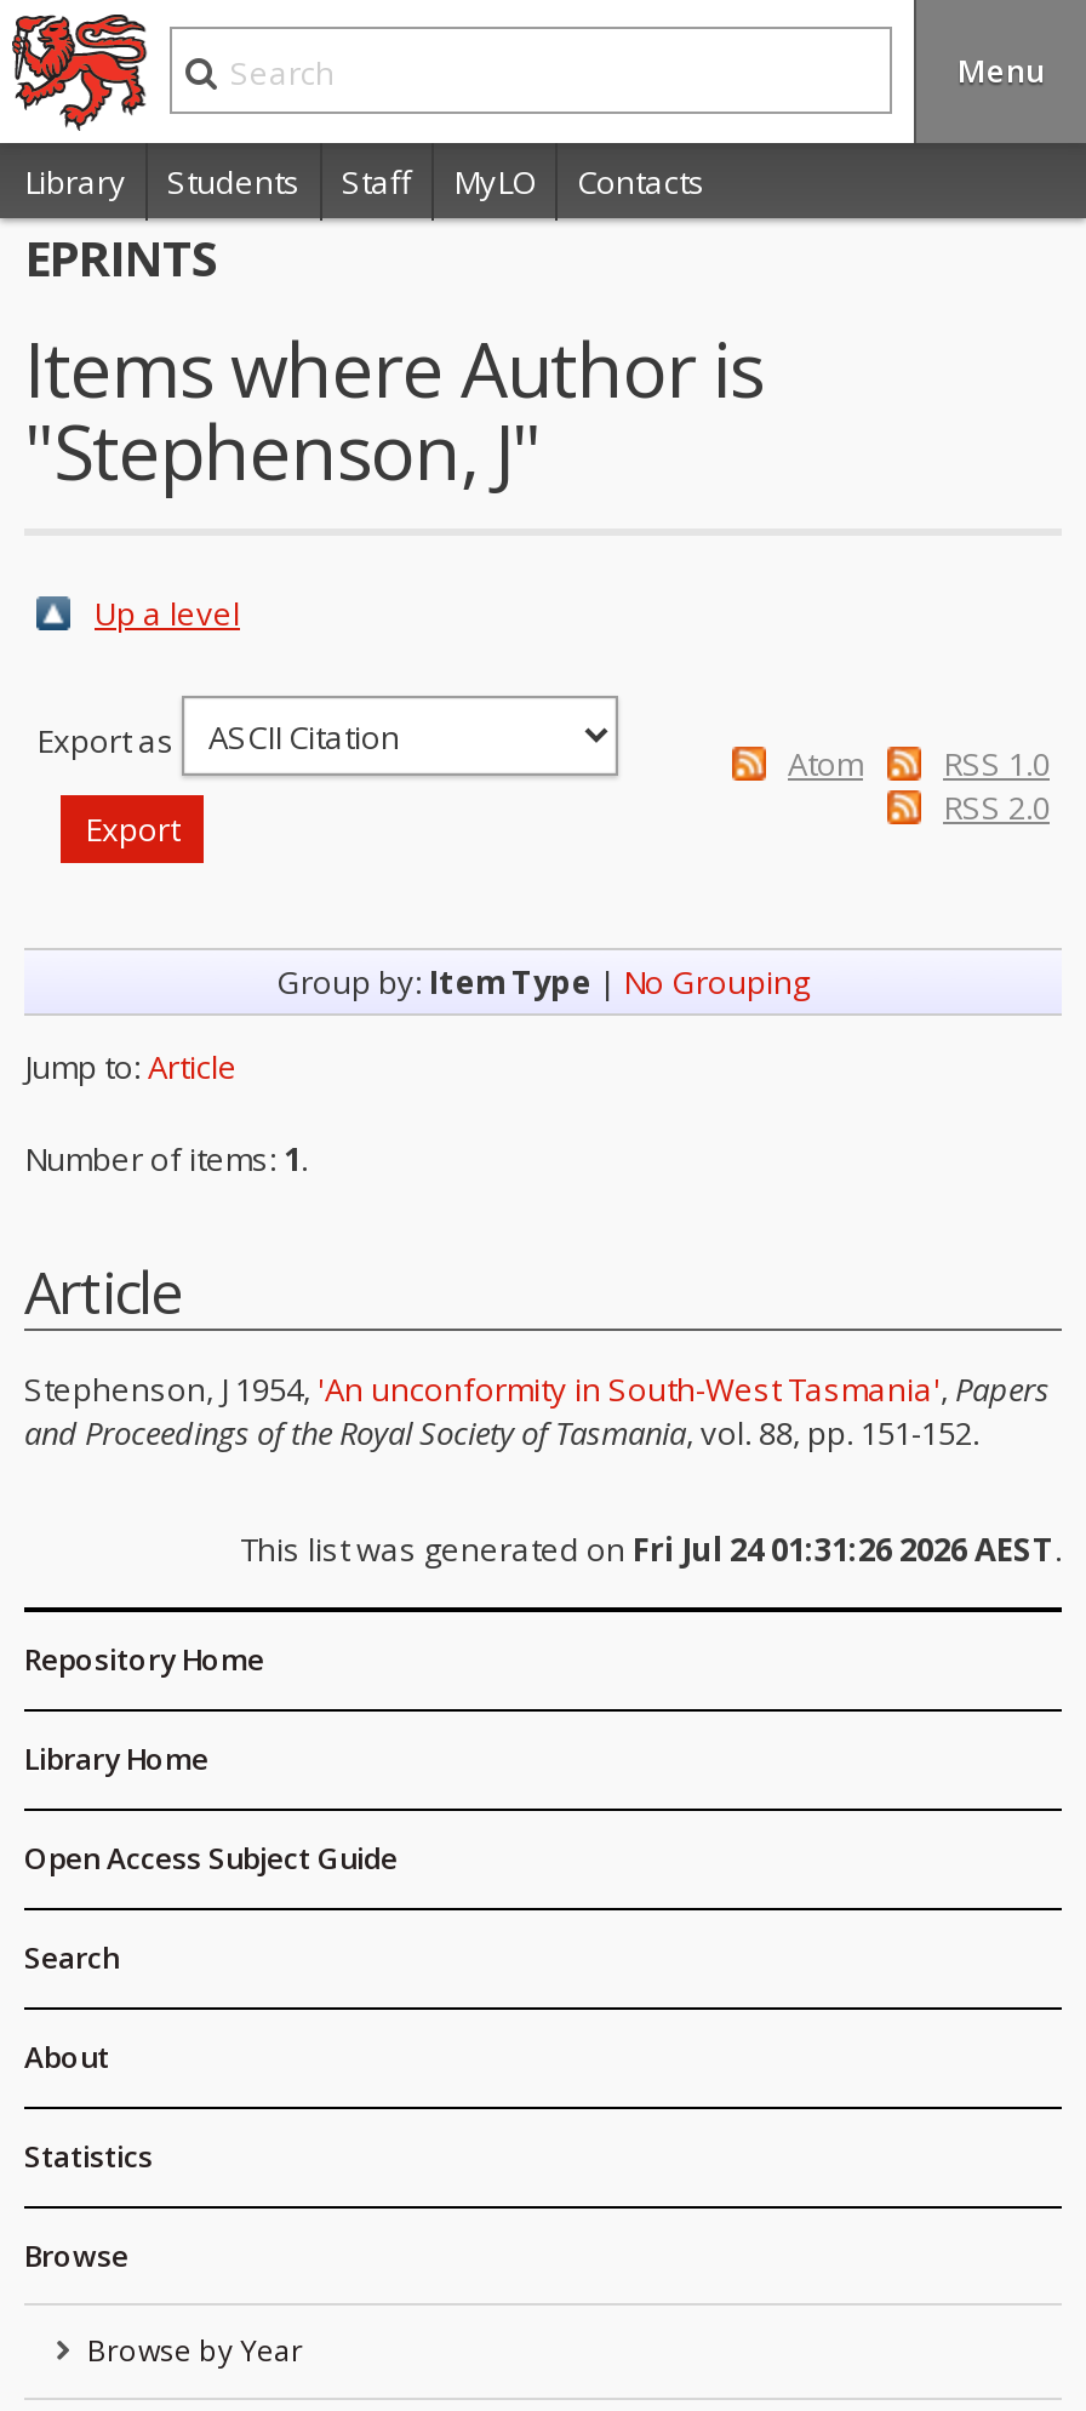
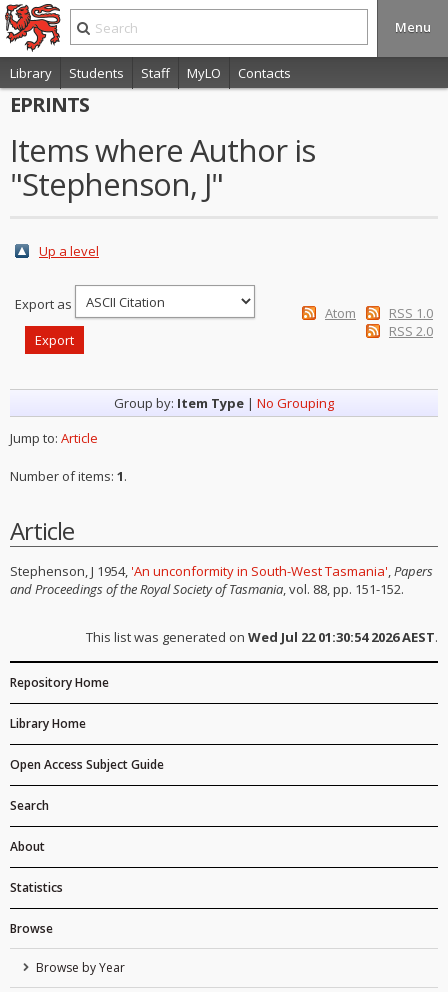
- This list was generated on Fri Jul 24 01:31:26 2026 AEST.
+ This list was generated on Wed Jul 22 01:30:54 2026 AEST.
